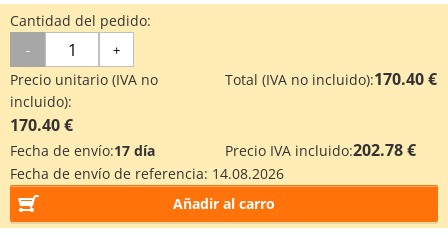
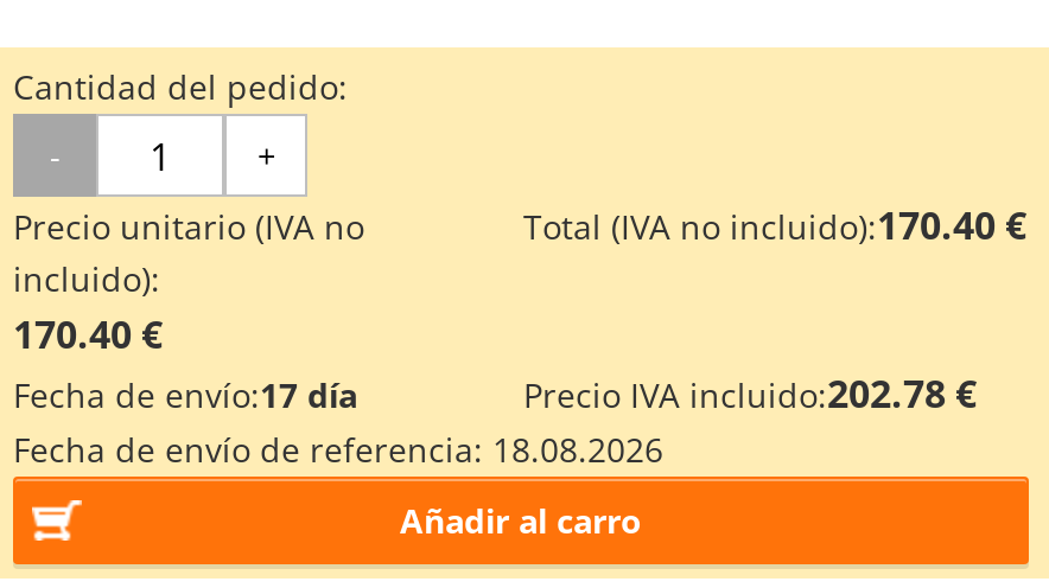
- Fecha de envío de referencia: 14.08.2026
+ Fecha de envío de referencia: 18.08.2026
